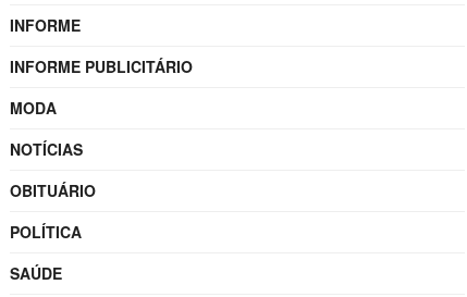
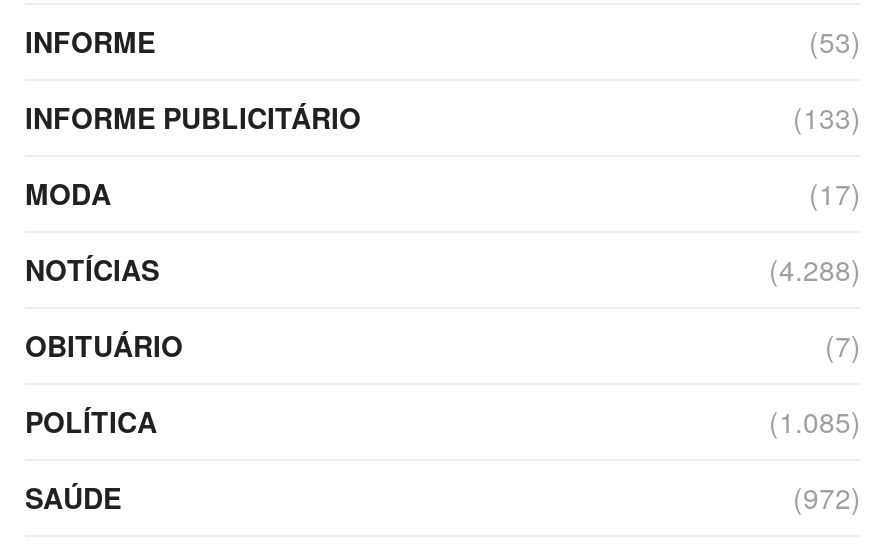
+ (53)

+ (133)

+ (17)

+ (4.288)

+ (7)

+ (1.085)

+ (972)
